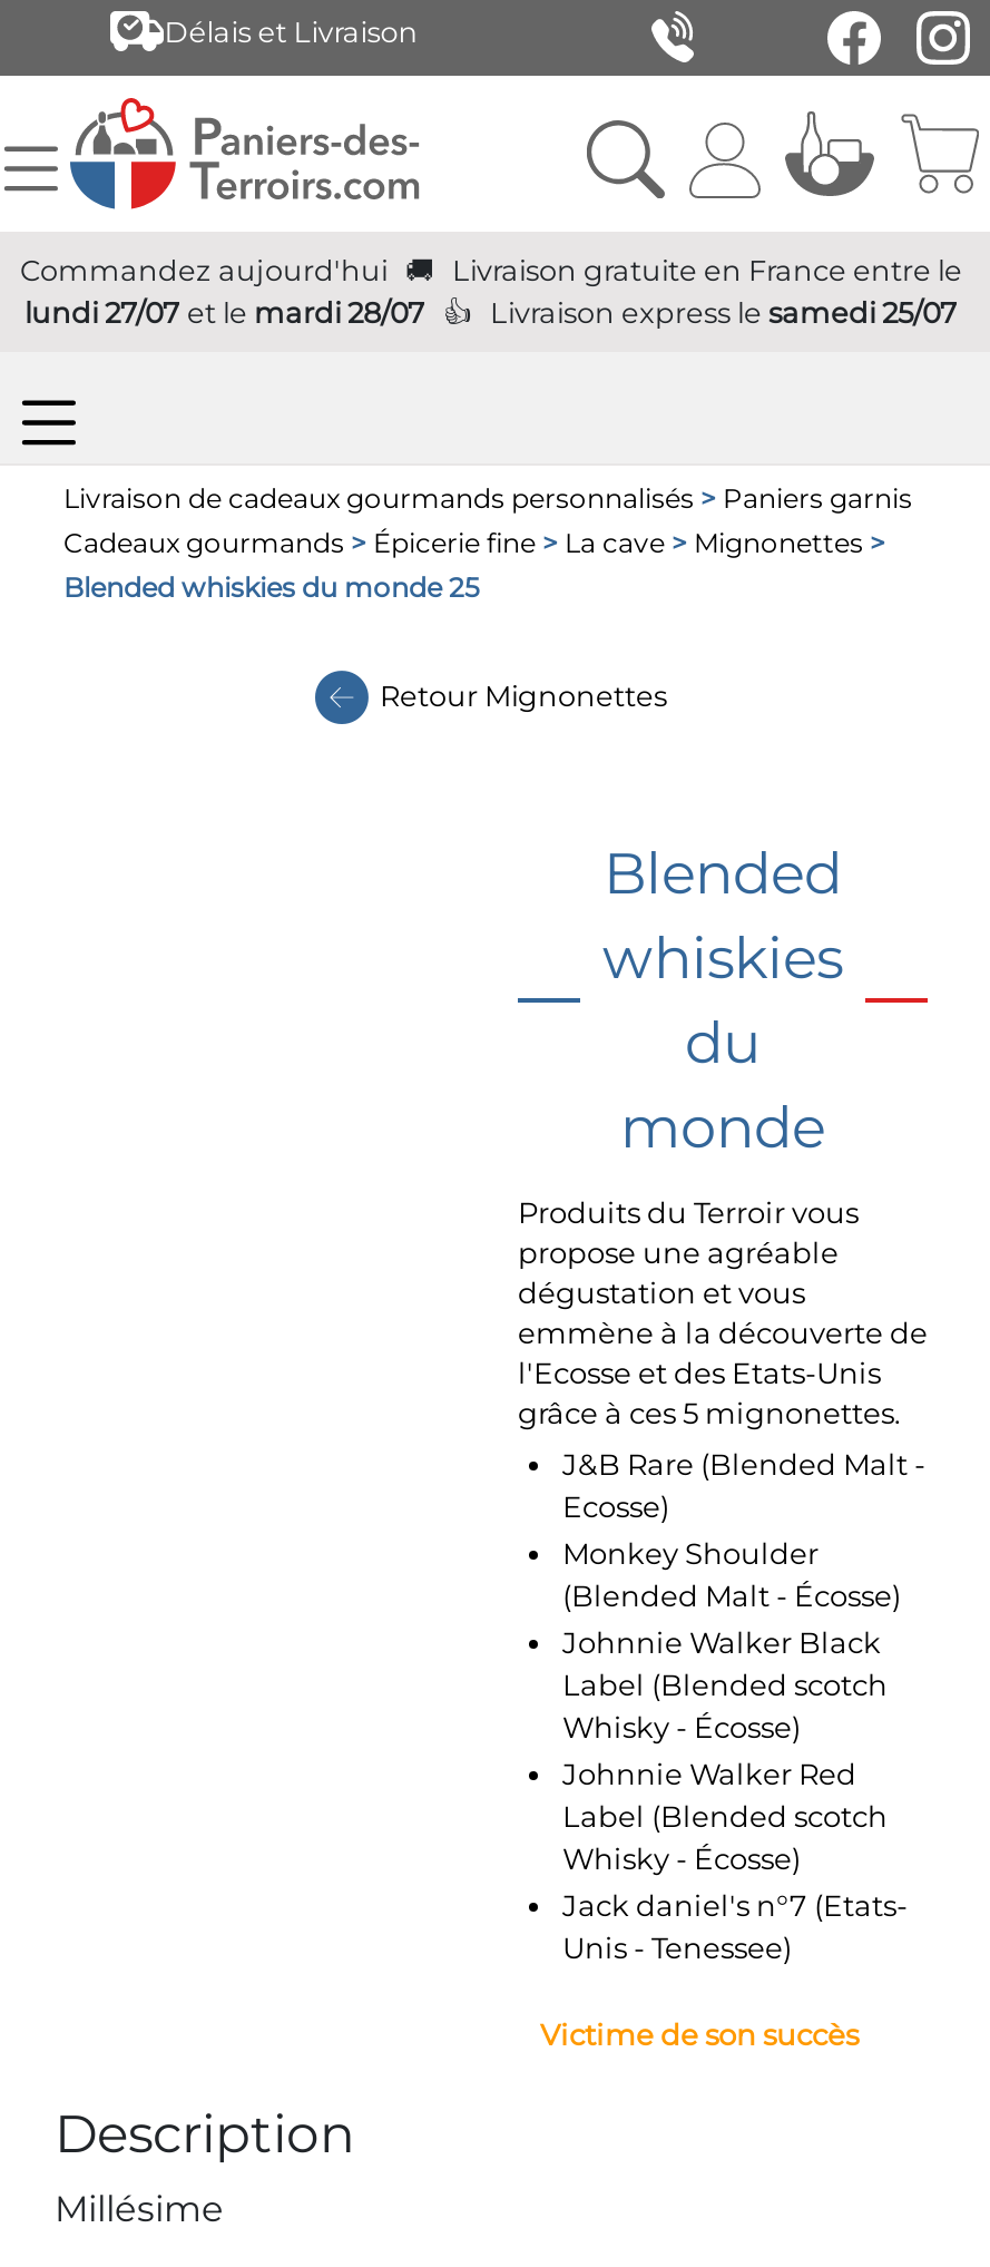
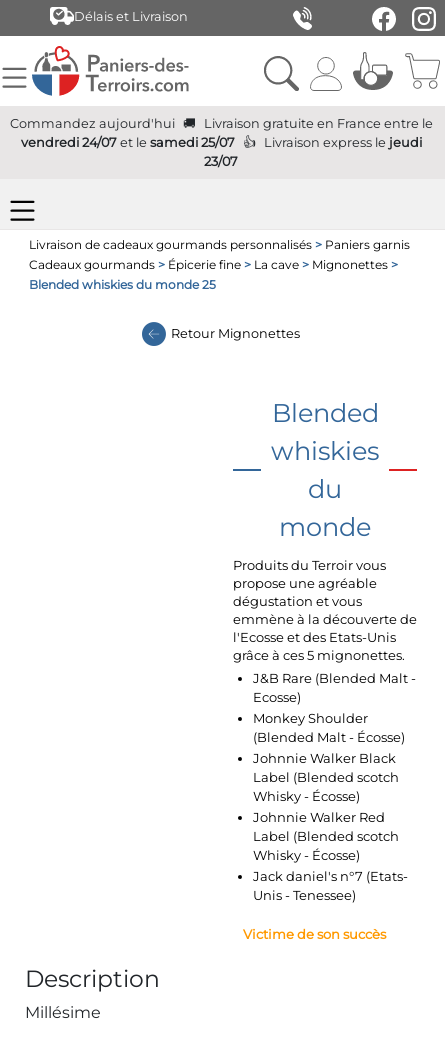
- lundi 27/07 et le mardi 28/07
- Livraison express le samedi 25/07
+ vendredi 24/07 et le samedi 25/07
+ Livraison express le jeudi
+ 23/07
